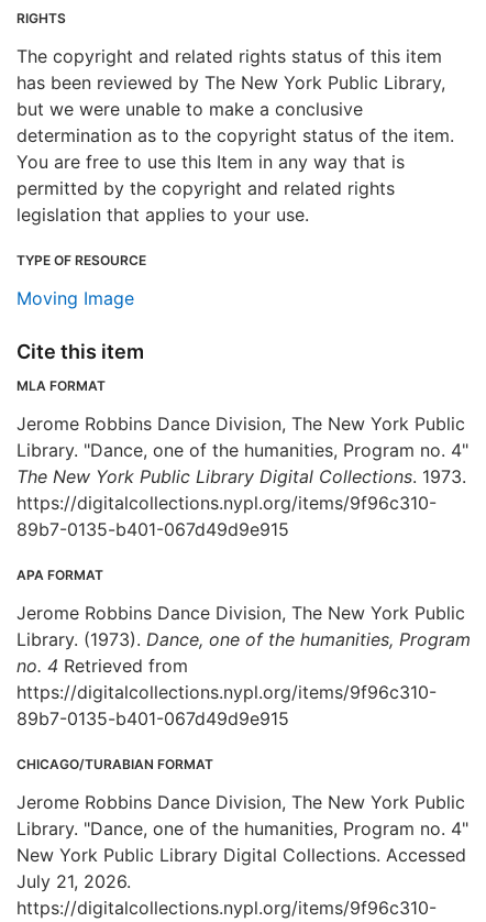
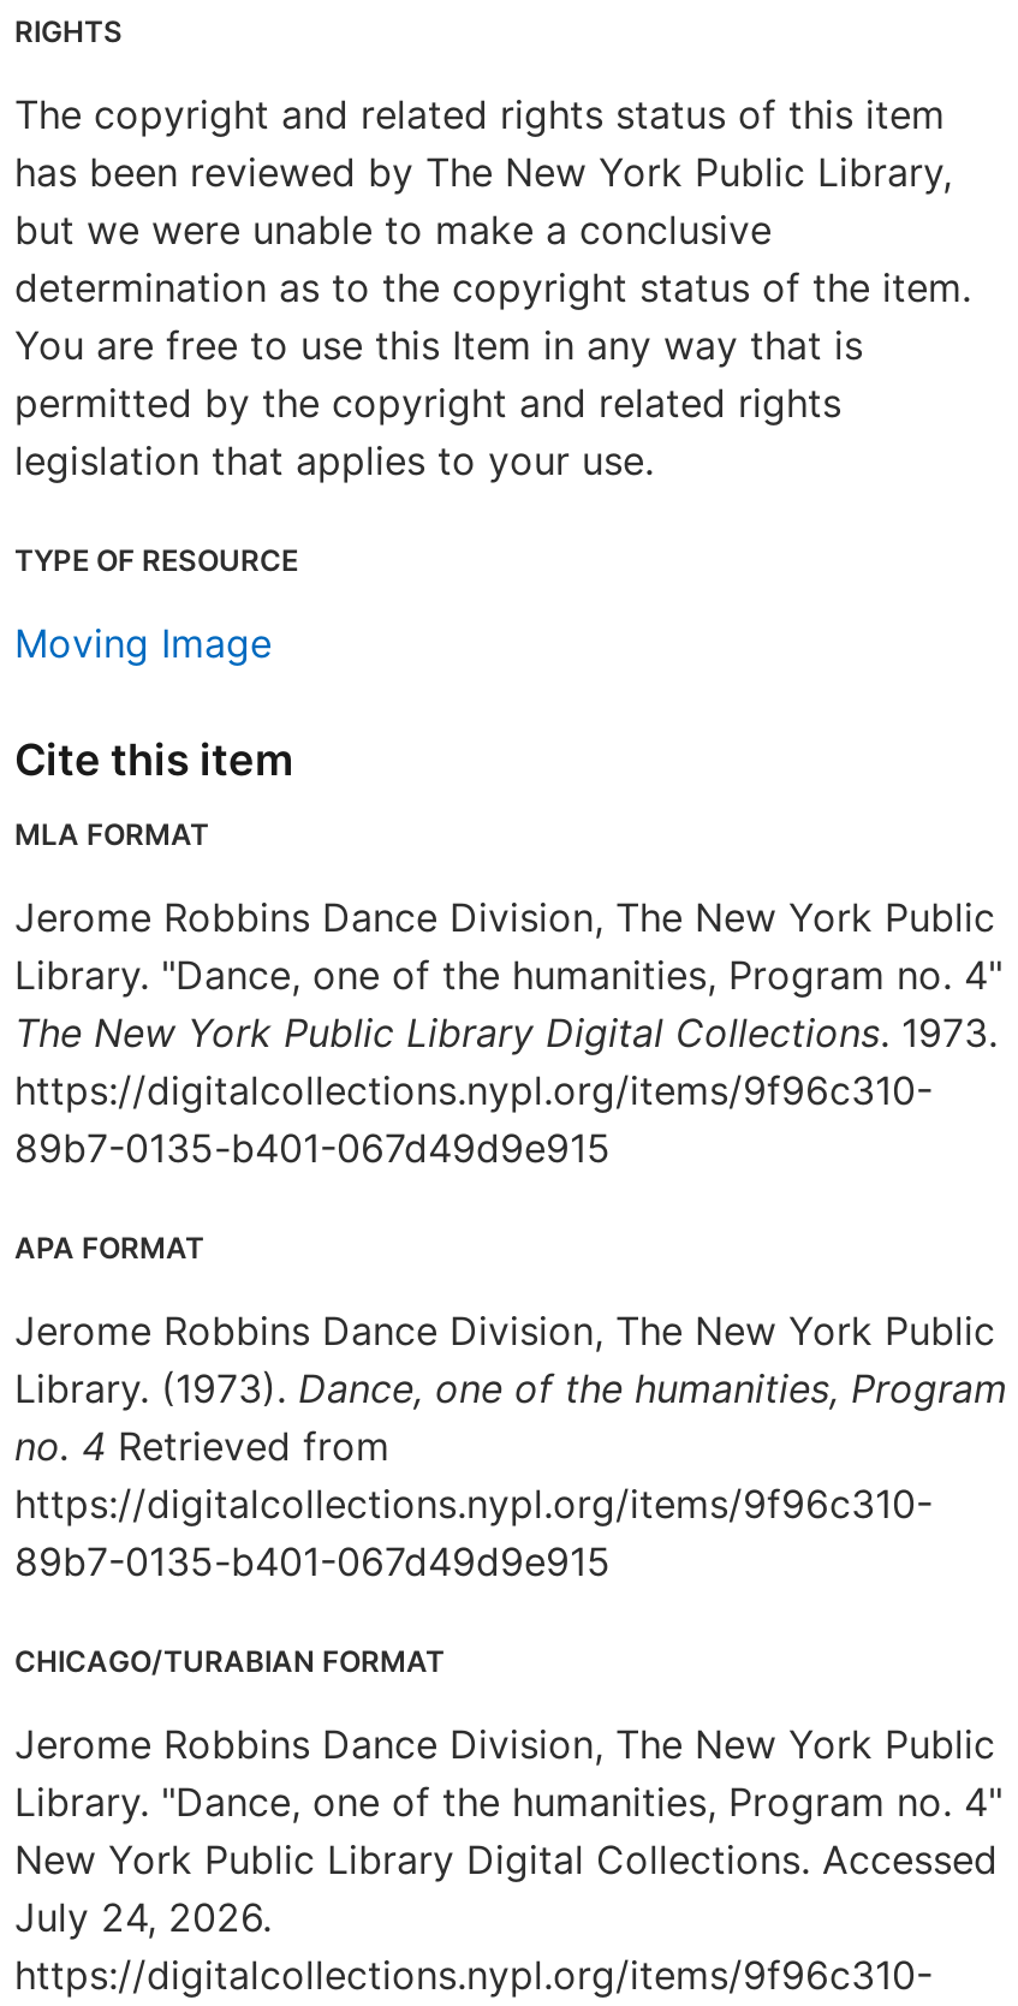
- July 21, 2026.
+ July 24, 2026.
